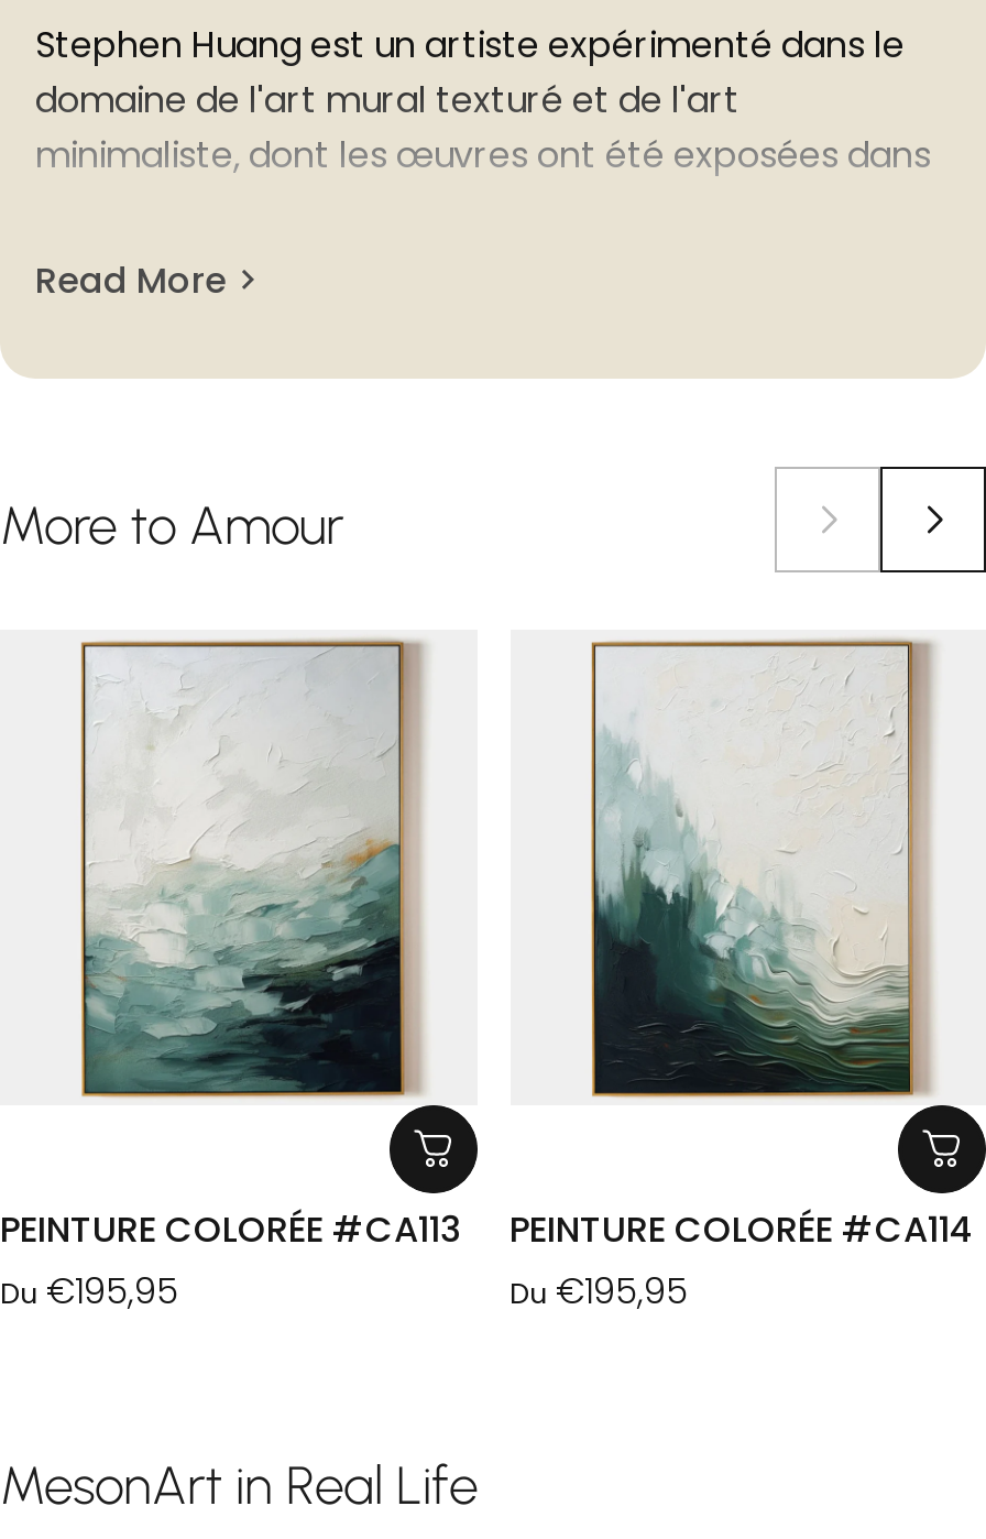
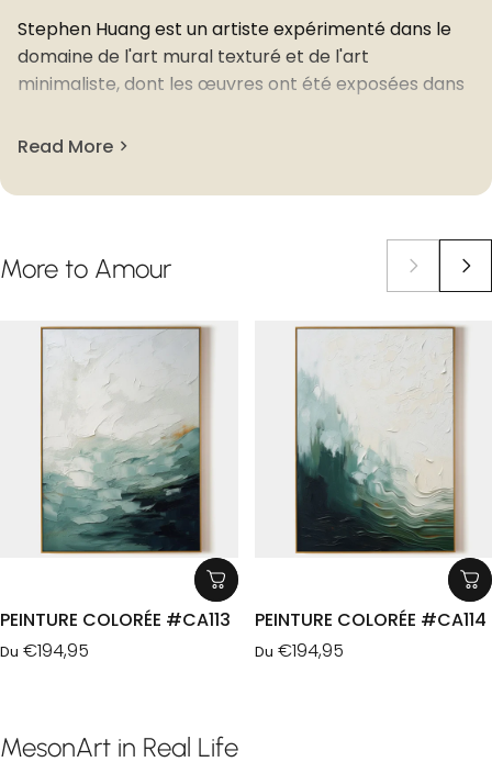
- Du €195,95
+ Du €194,95

- Du €195,95
+ Du €194,95
